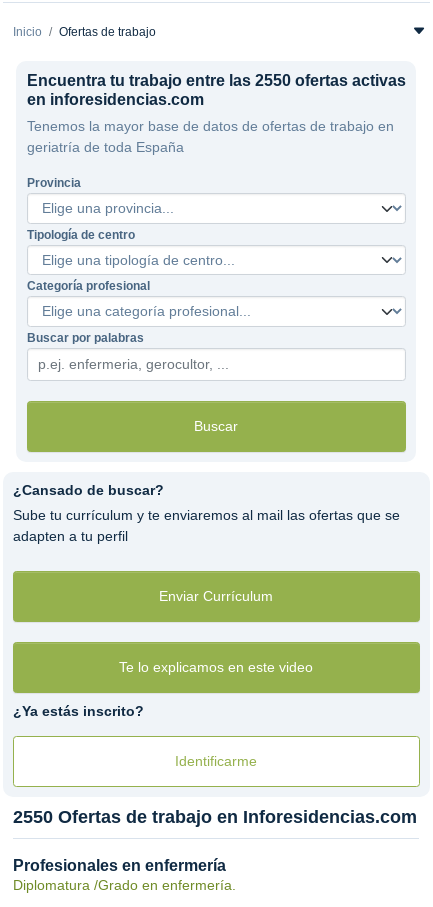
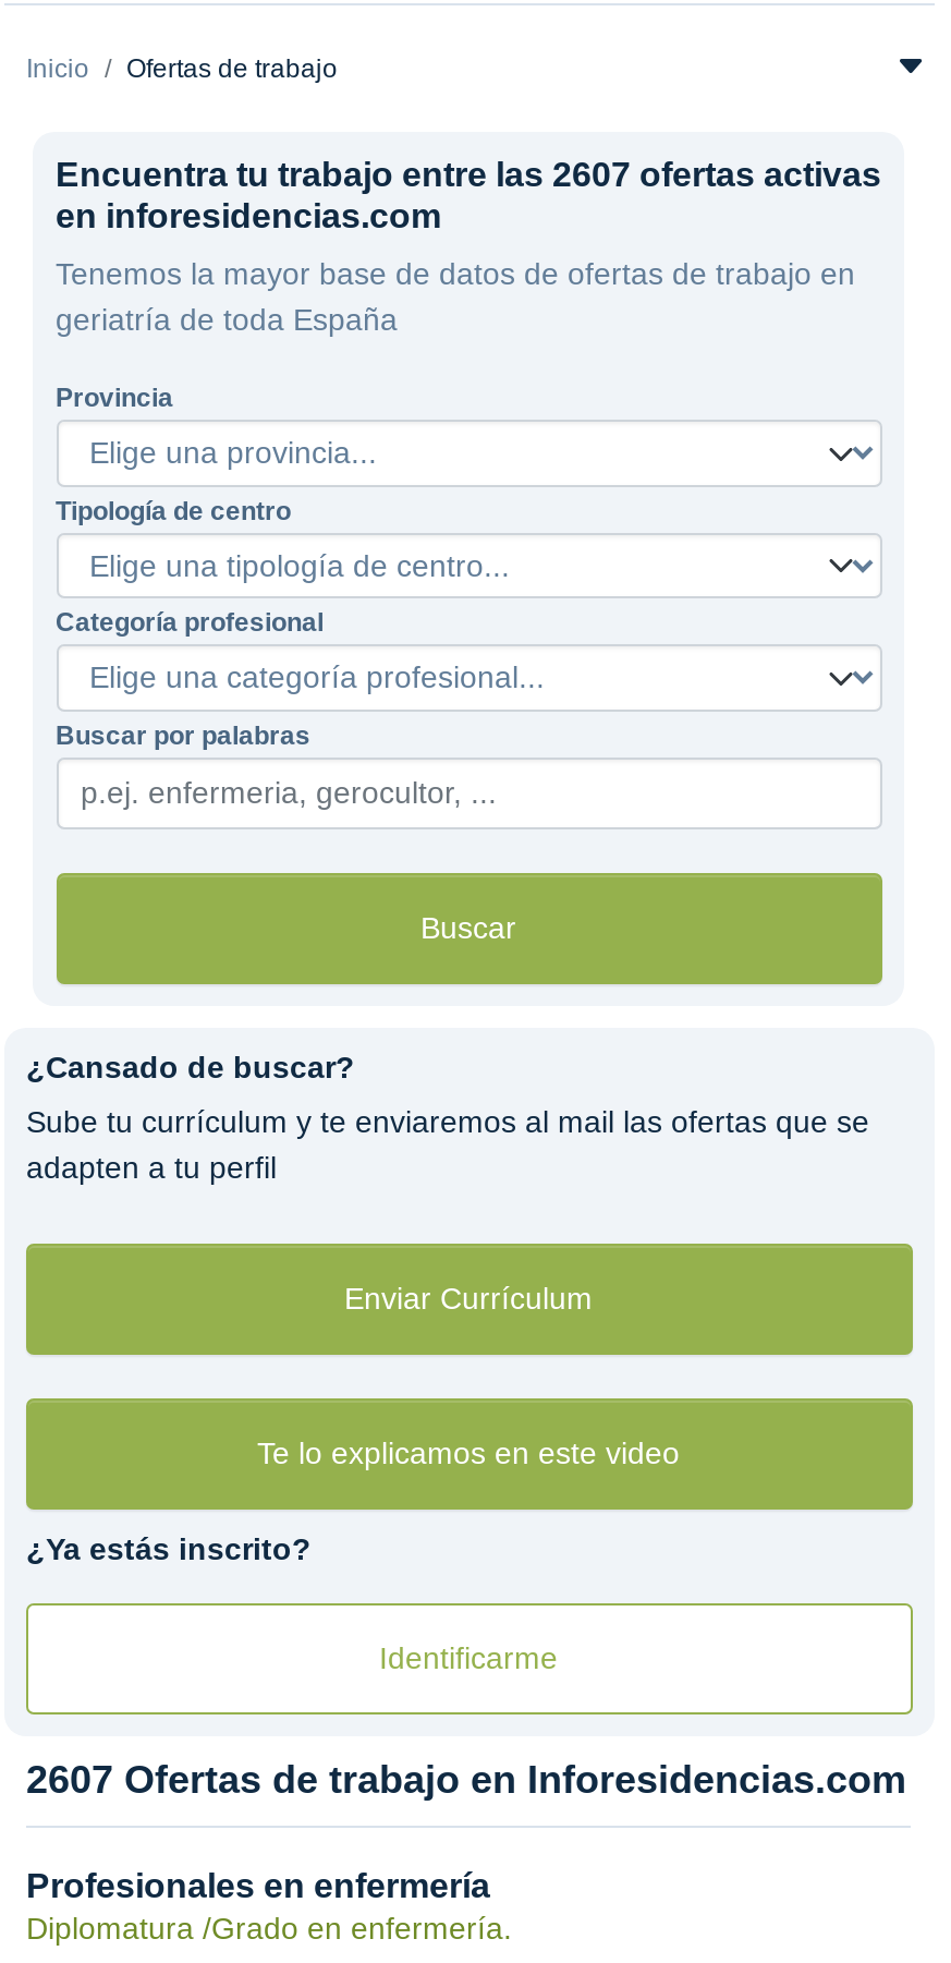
- Encuentra tu trabajo entre las 2550 ofertas activas
+ Encuentra tu trabajo entre las 2607 ofertas activas

- 2550 Ofertas de trabajo en Inforesidencias.com
+ 2607 Ofertas de trabajo en Inforesidencias.com
